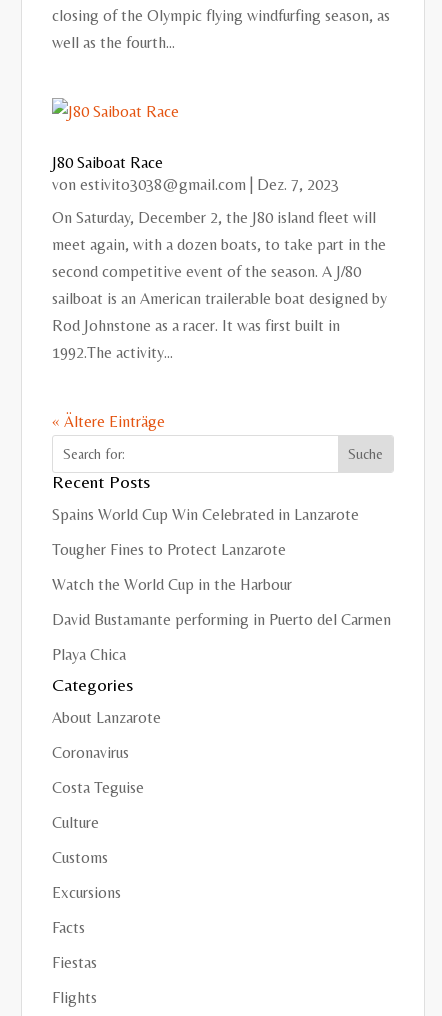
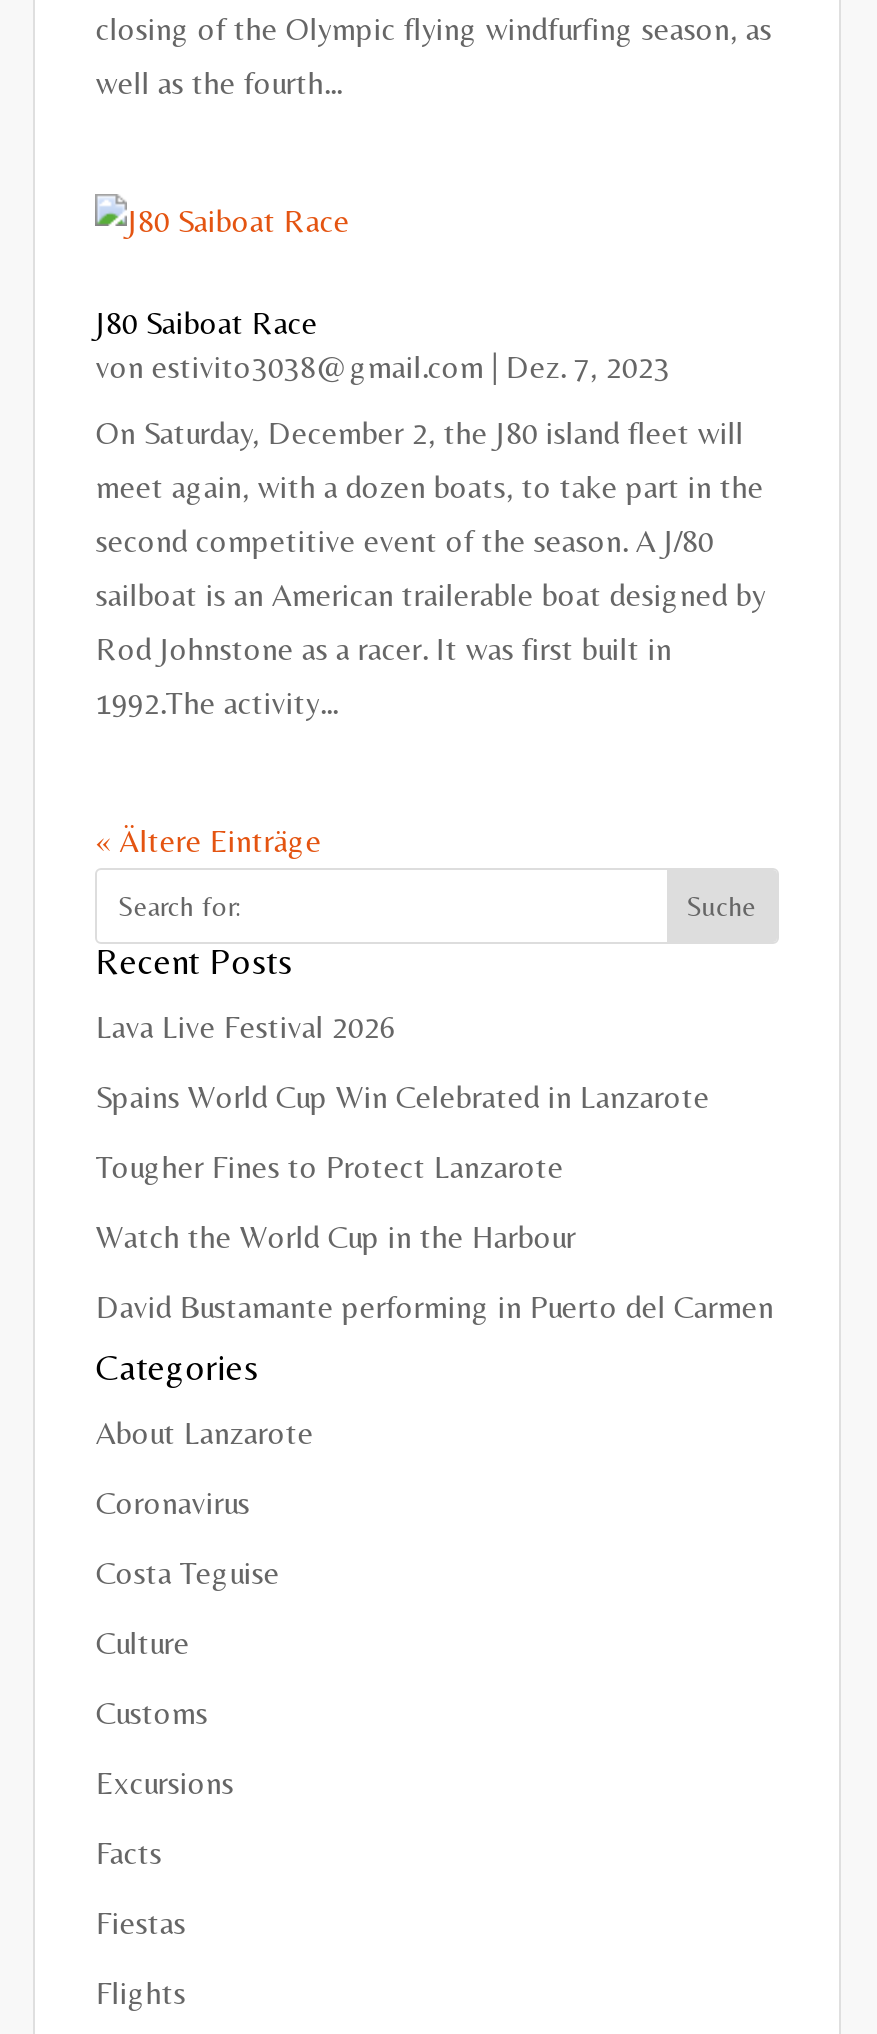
+ Lava Live Festival 2026

moved down: Spains World Cup Win Celebrated in Lanzarote | Tougher Fines to Protect Lanzarote | Watch the World Cup in the Harbour | David Bustamante performing in Puerto del Carmen

- Playa Chica
